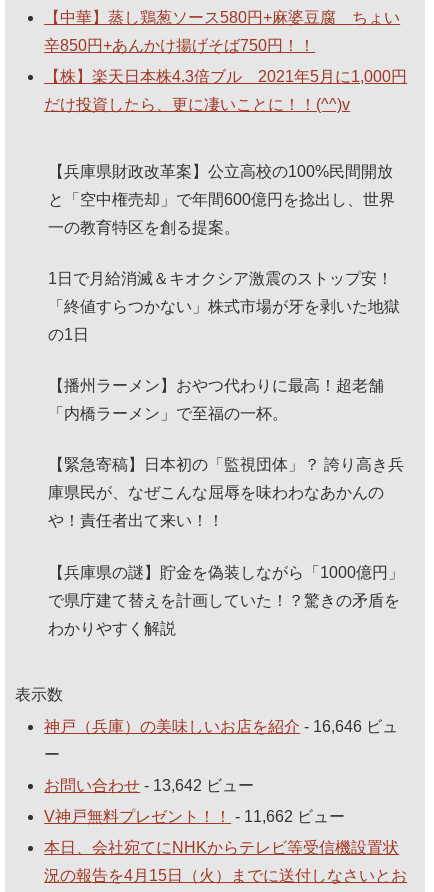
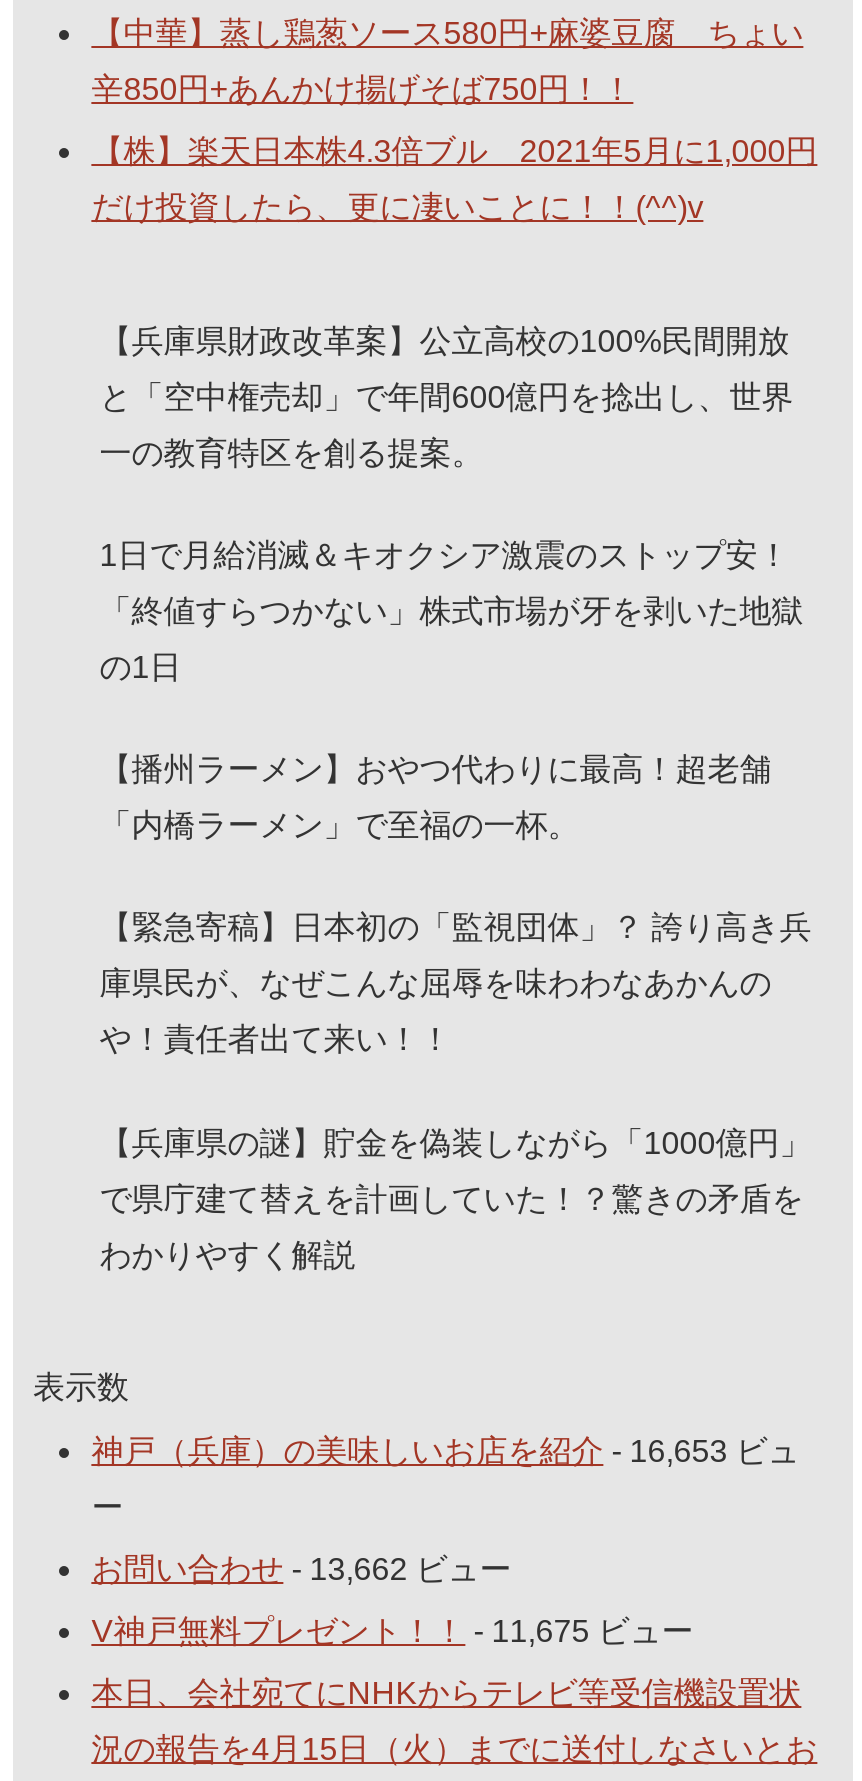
- 神戸（兵庫）の美味しいお店を紹介- 16,646 ビュ
+ 神戸（兵庫）の美味しいお店を紹介- 16,653 ビュ

- お問い合わせ- 13,642 ビュー
+ お問い合わせ- 13,662 ビュー

- V神戸無料プレゼント！！- 11,662 ビュー
+ V神戸無料プレゼント！！- 11,675 ビュー
